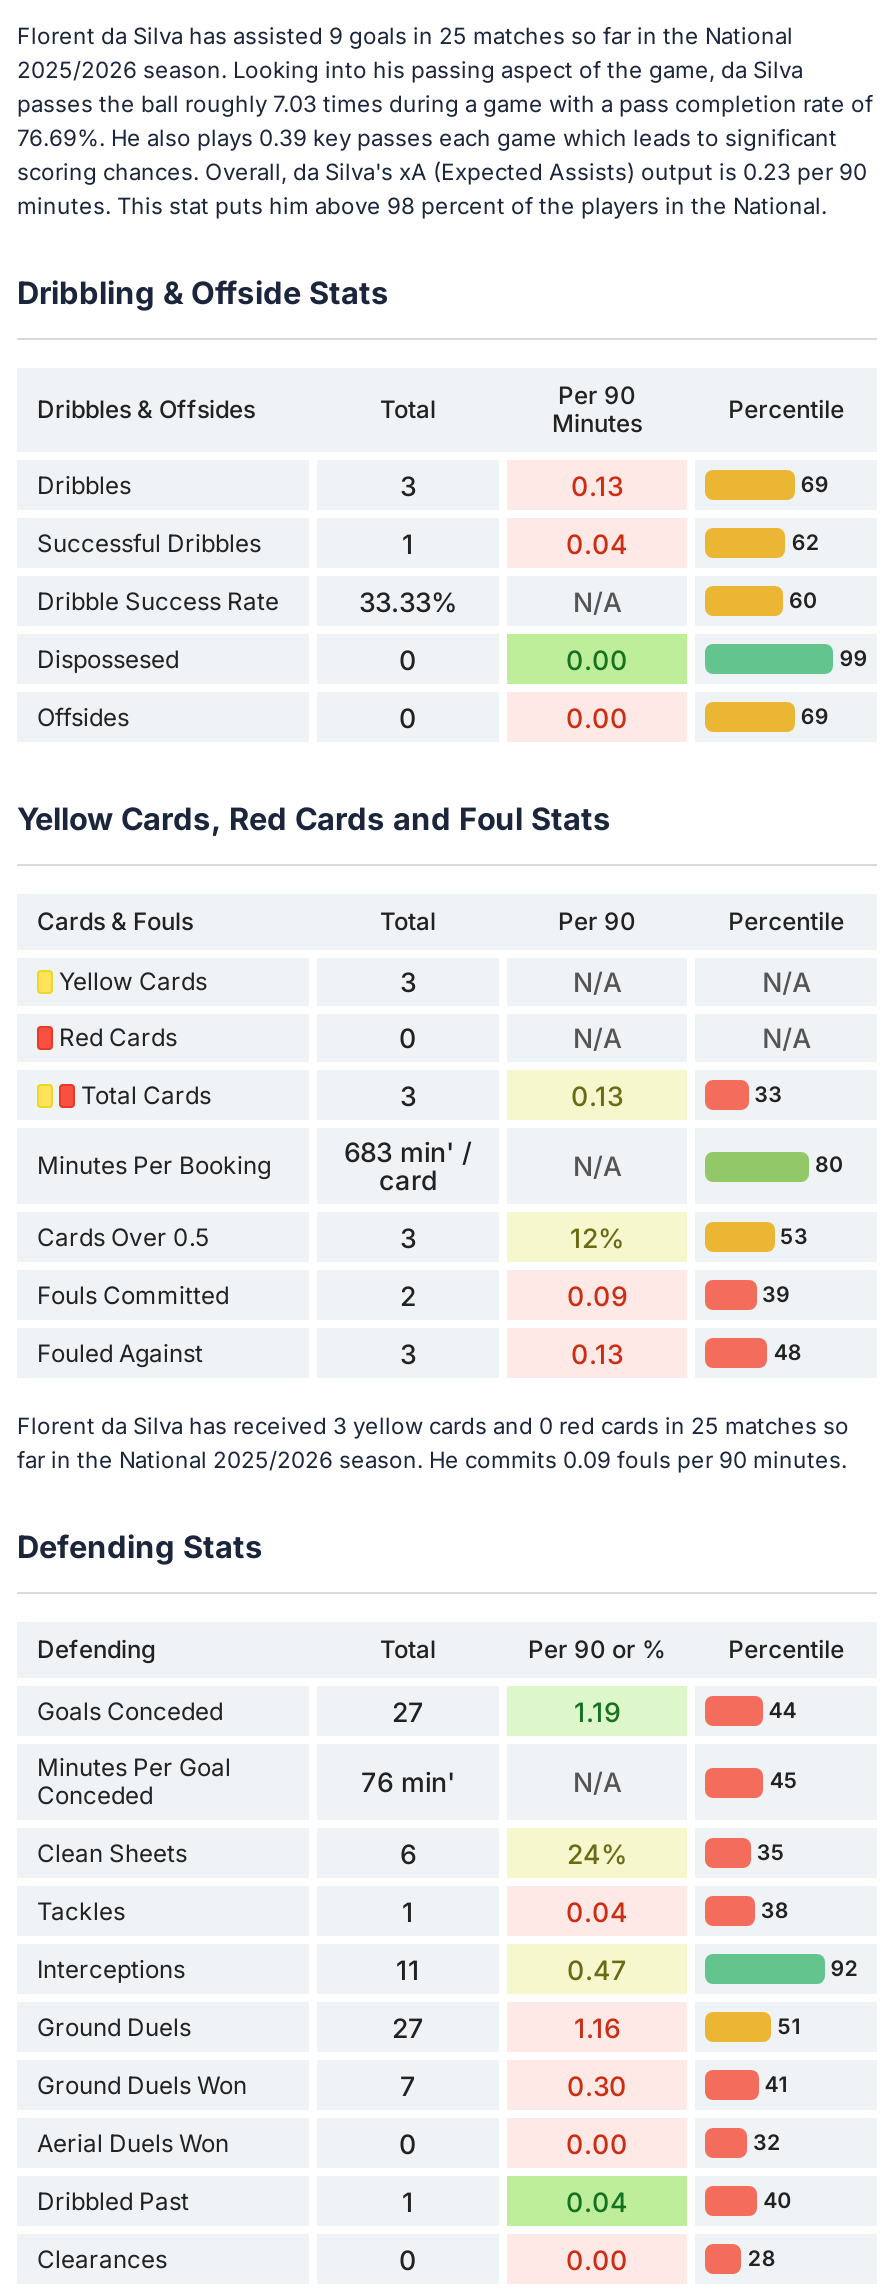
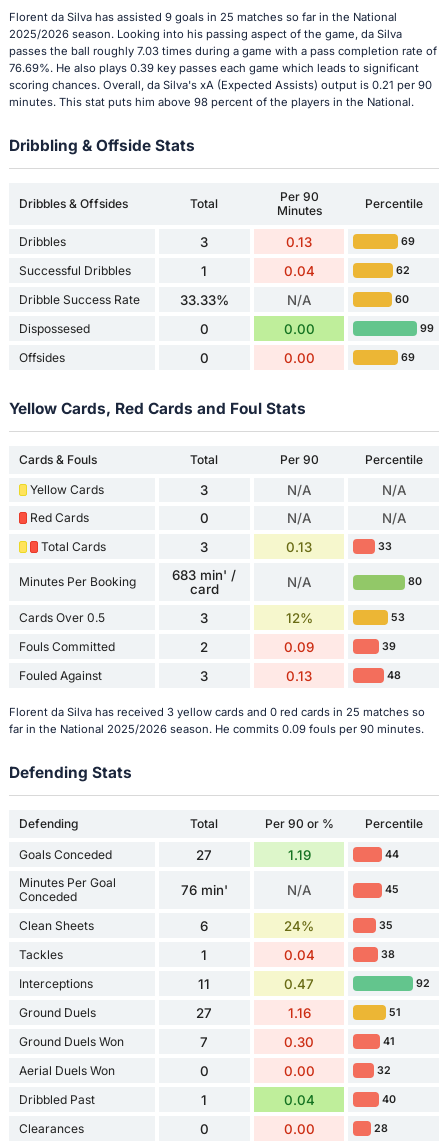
- scoring chances. Overall, da Silva's xA (Expected Assists) output is 0.23 per 90
+ scoring chances. Overall, da Silva's xA (Expected Assists) output is 0.21 per 90
